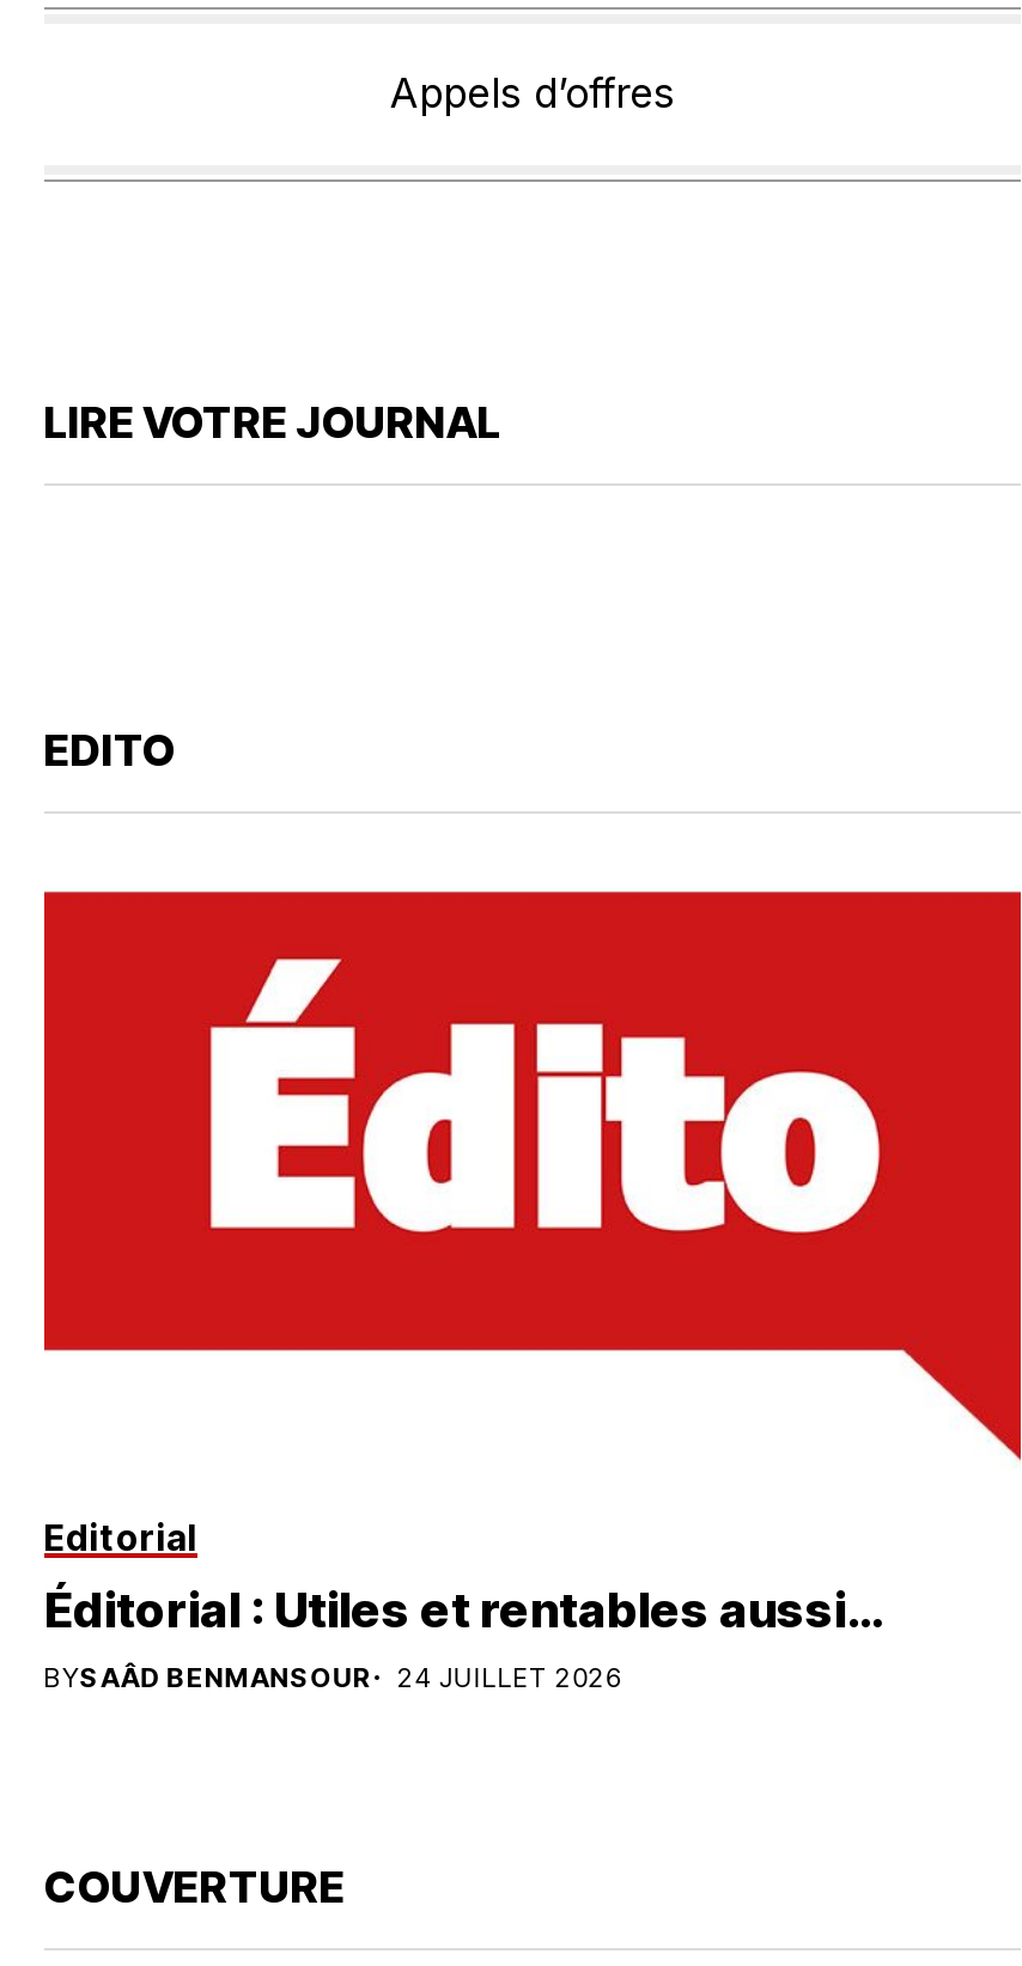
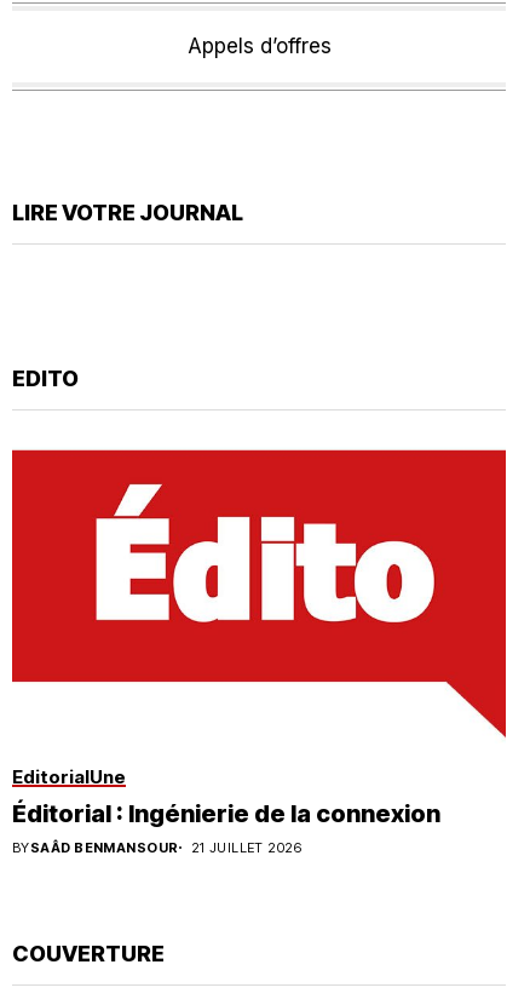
- Editorial
- Éditorial : Utiles et rentables aussi…
+ EditorialUne
+ Éditorial : Ingénierie de la connexion

- BYSAÂD BENMANSOUR 24 JUILLET 2026
+ BYSAÂD BENMANSOUR 21 JUILLET 2026
